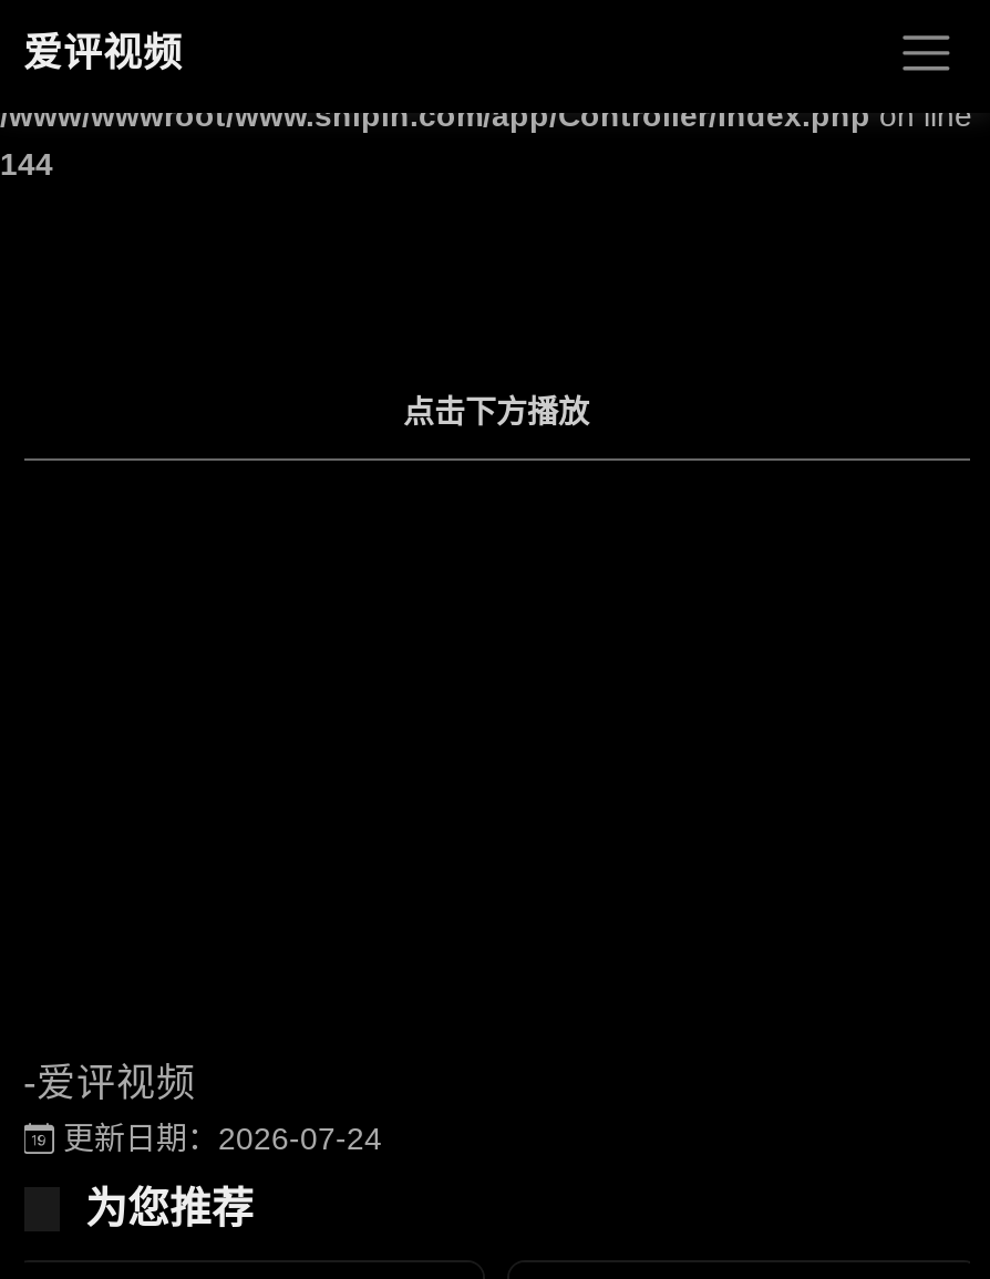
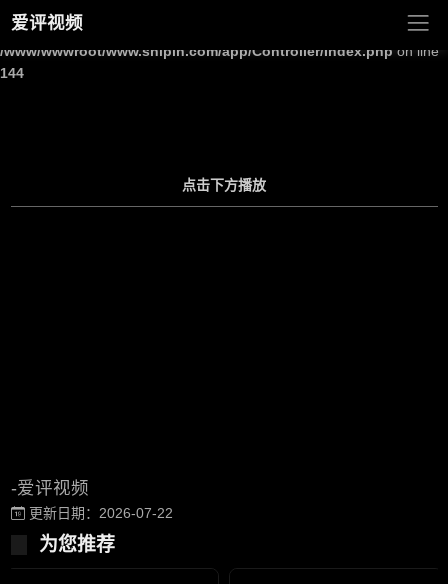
- 更新日期：2026-07-24
+ 更新日期：2026-07-22
